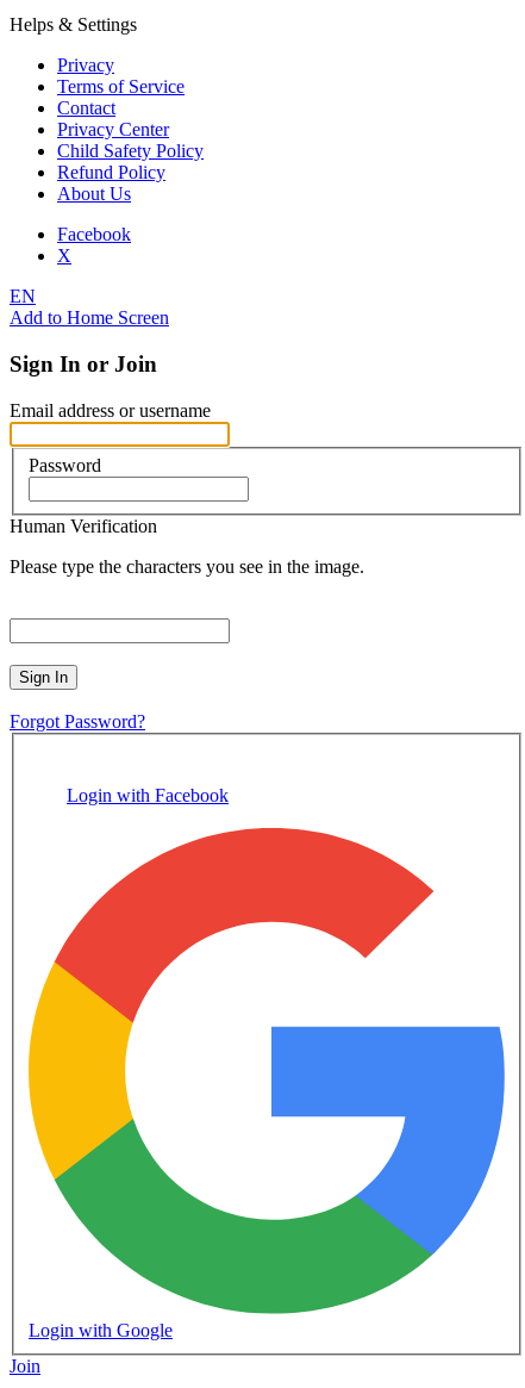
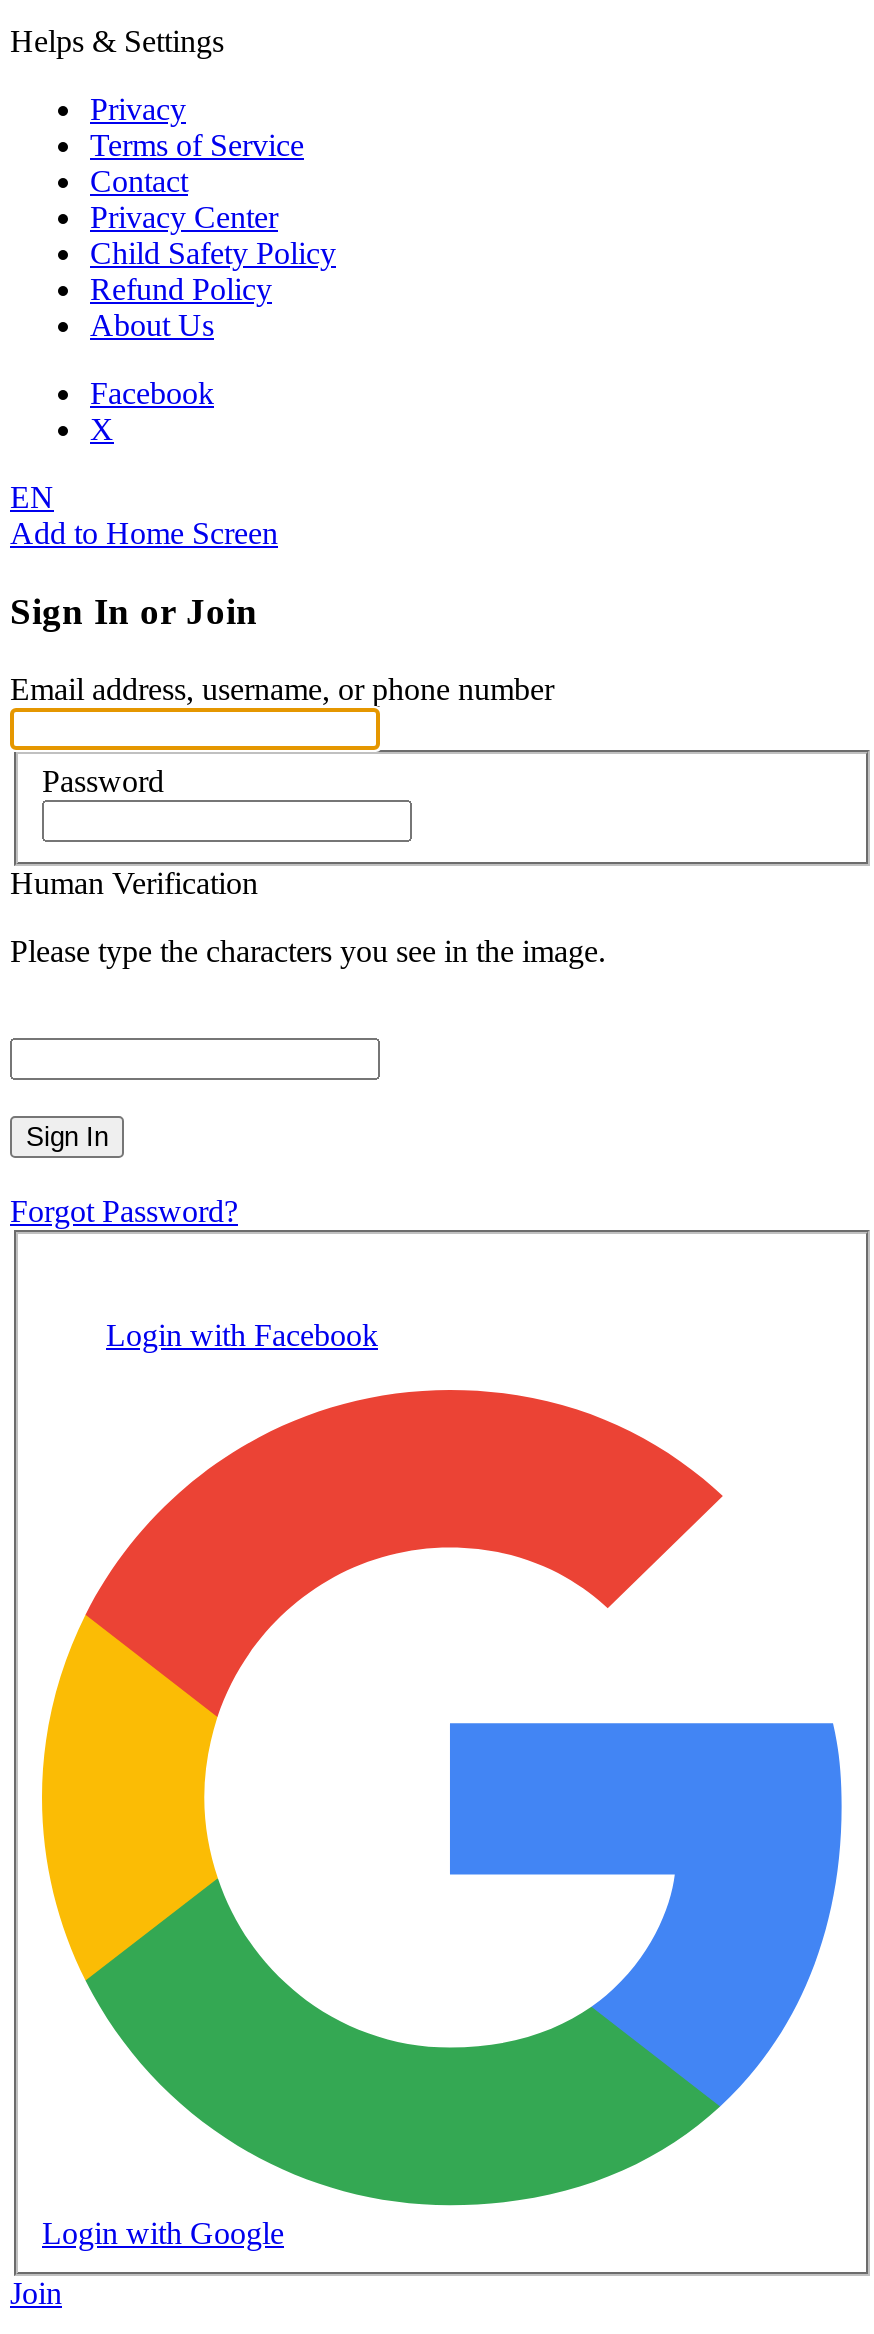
- Email address or username
+ Email address, username, or phone number
